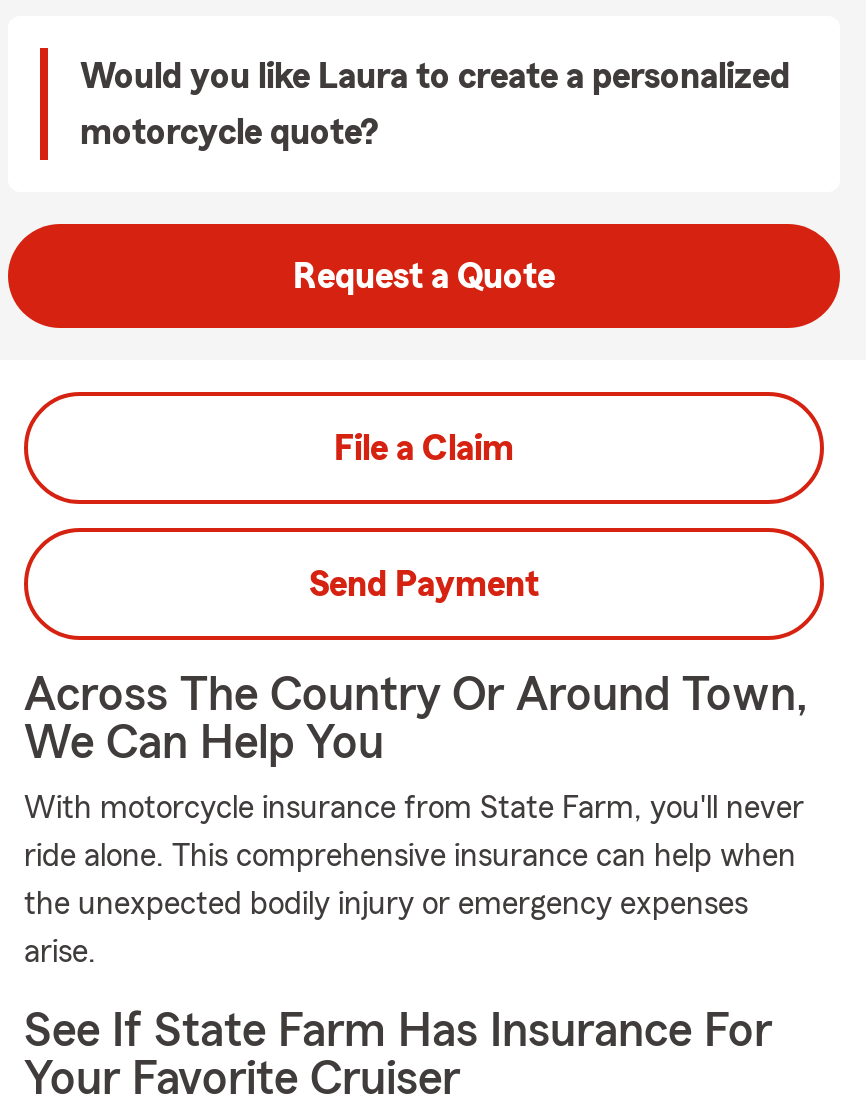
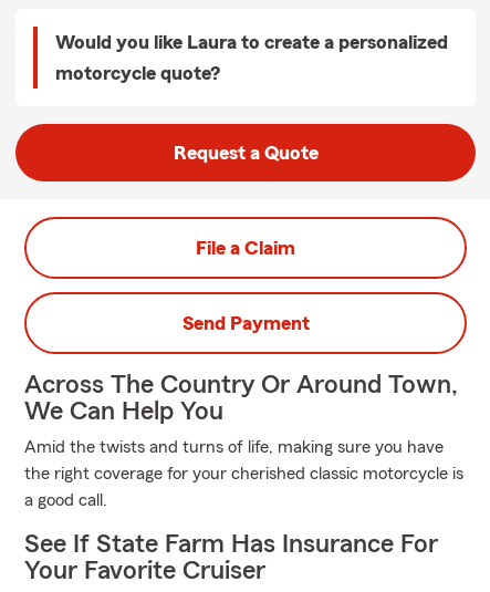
- With motorcycle insurance from State Farm, you'll never
- ride alone. This comprehensive insurance can help when
- the unexpected bodily injury or emergency expenses
- arise.
+ Amid the twists and turns of life, making sure you have
+ the right coverage for your cherished classic motorcycle is
+ a good call.
